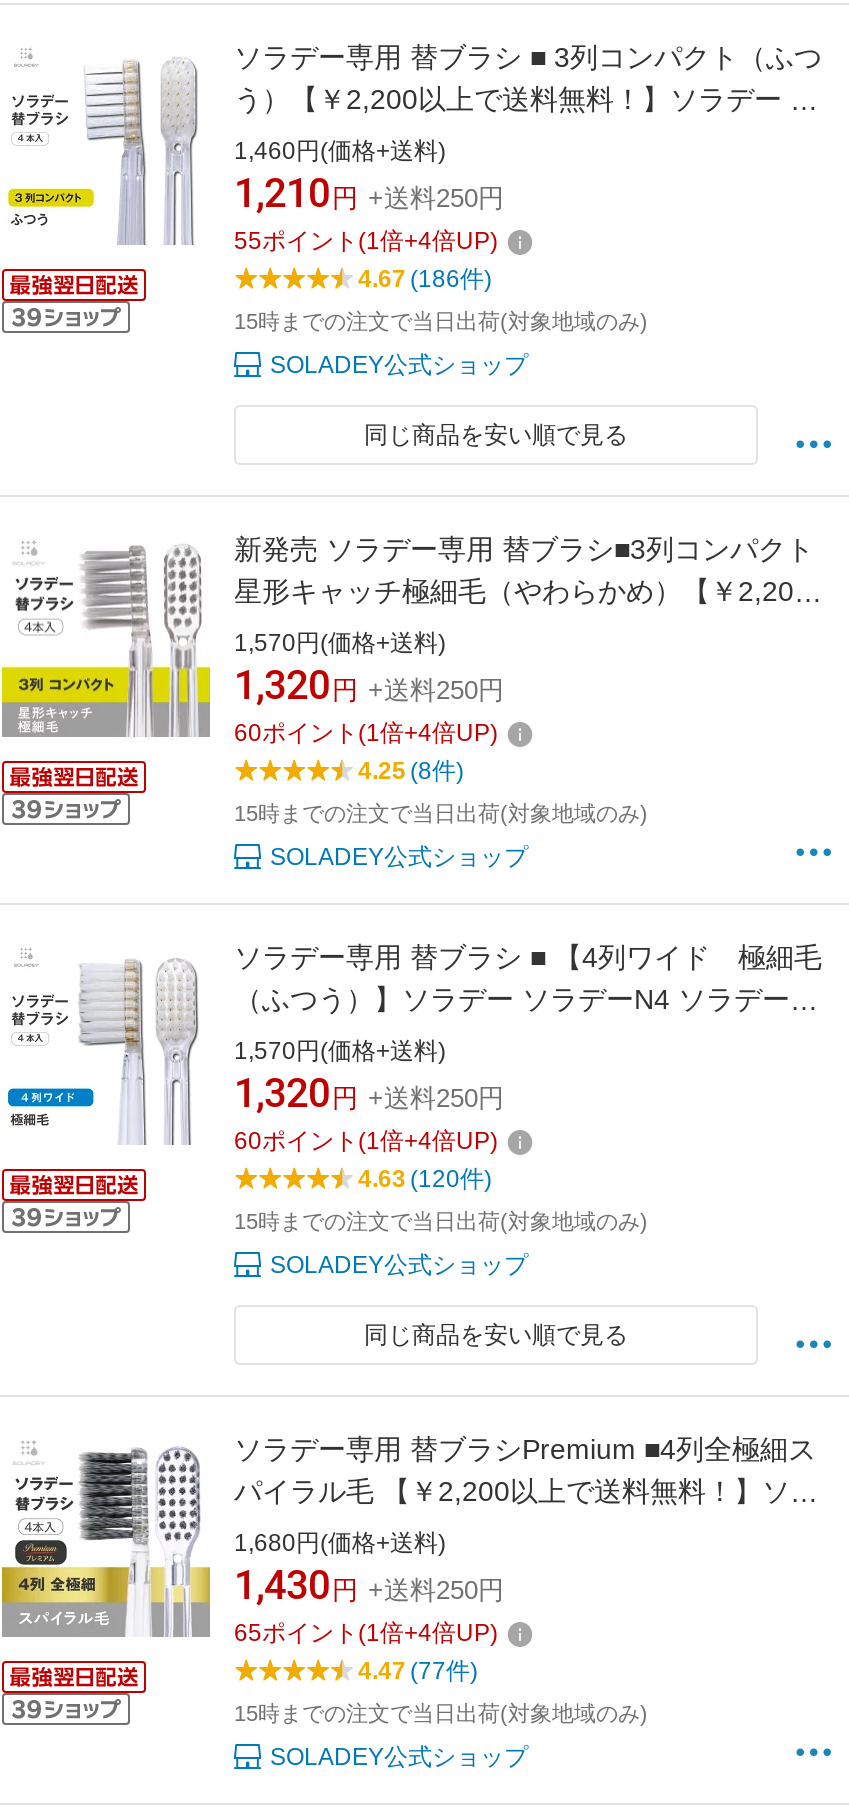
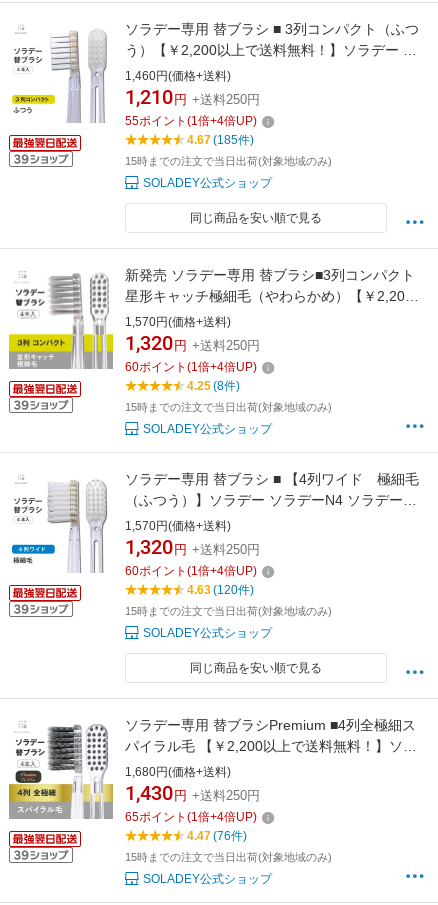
- 4.67 (186件)
+ 4.67 (185件)

- 4.47 (77件)
+ 4.47 (76件)
